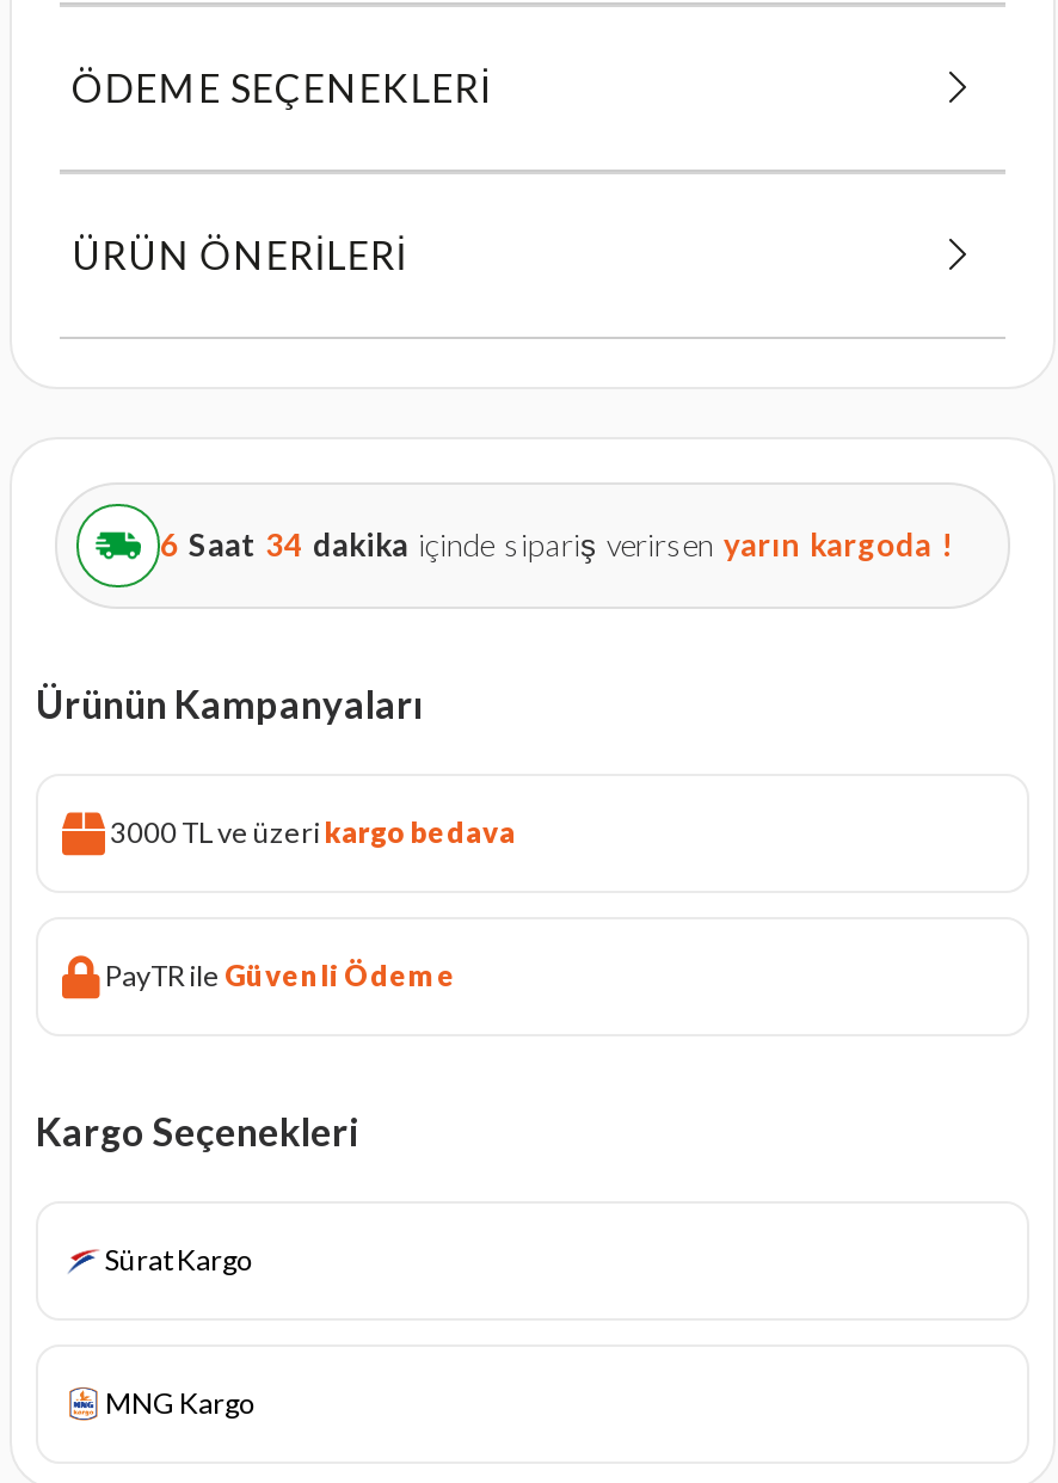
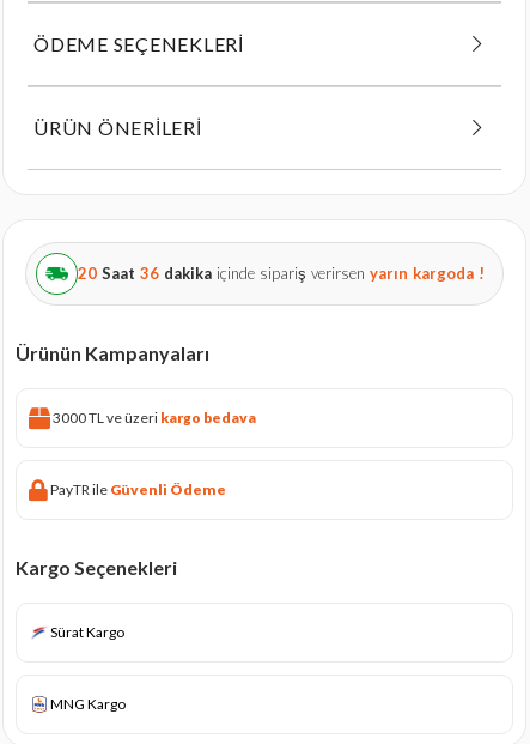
- 6 Saat 34 dakika içinde sipariş verirsen yarın kargoda !
+ 20 Saat 36 dakika içinde sipariş verirsen yarın kargoda !
